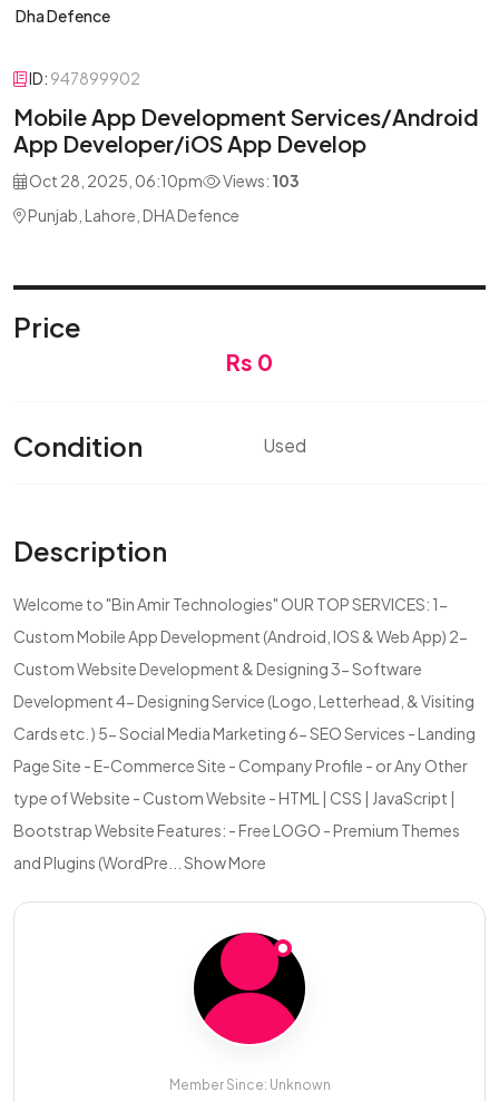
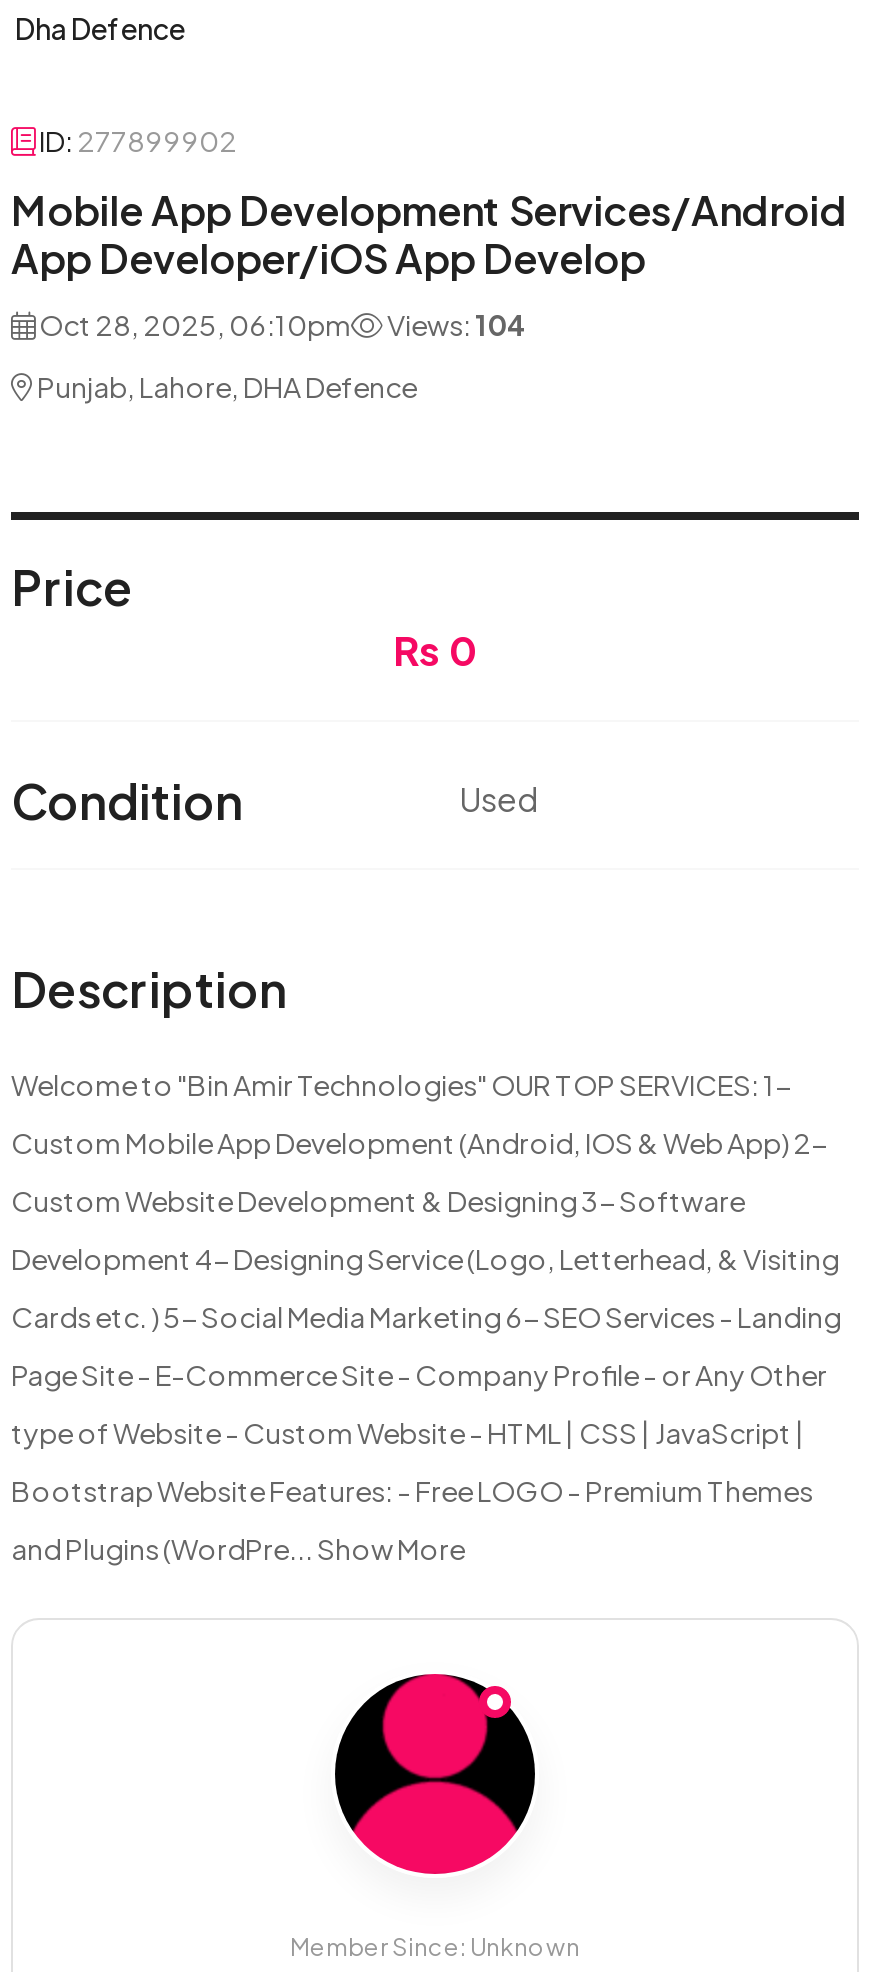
- ID: 947899902
+ ID: 277899902

- Oct 28, 2025, 06:10pm Views: 103
+ Oct 28, 2025, 06:10pm Views: 104
